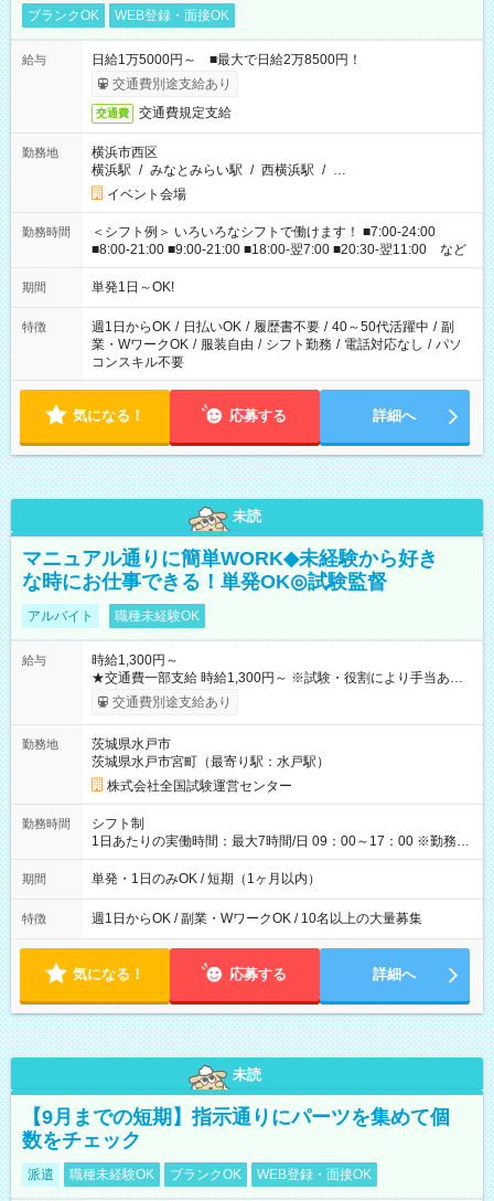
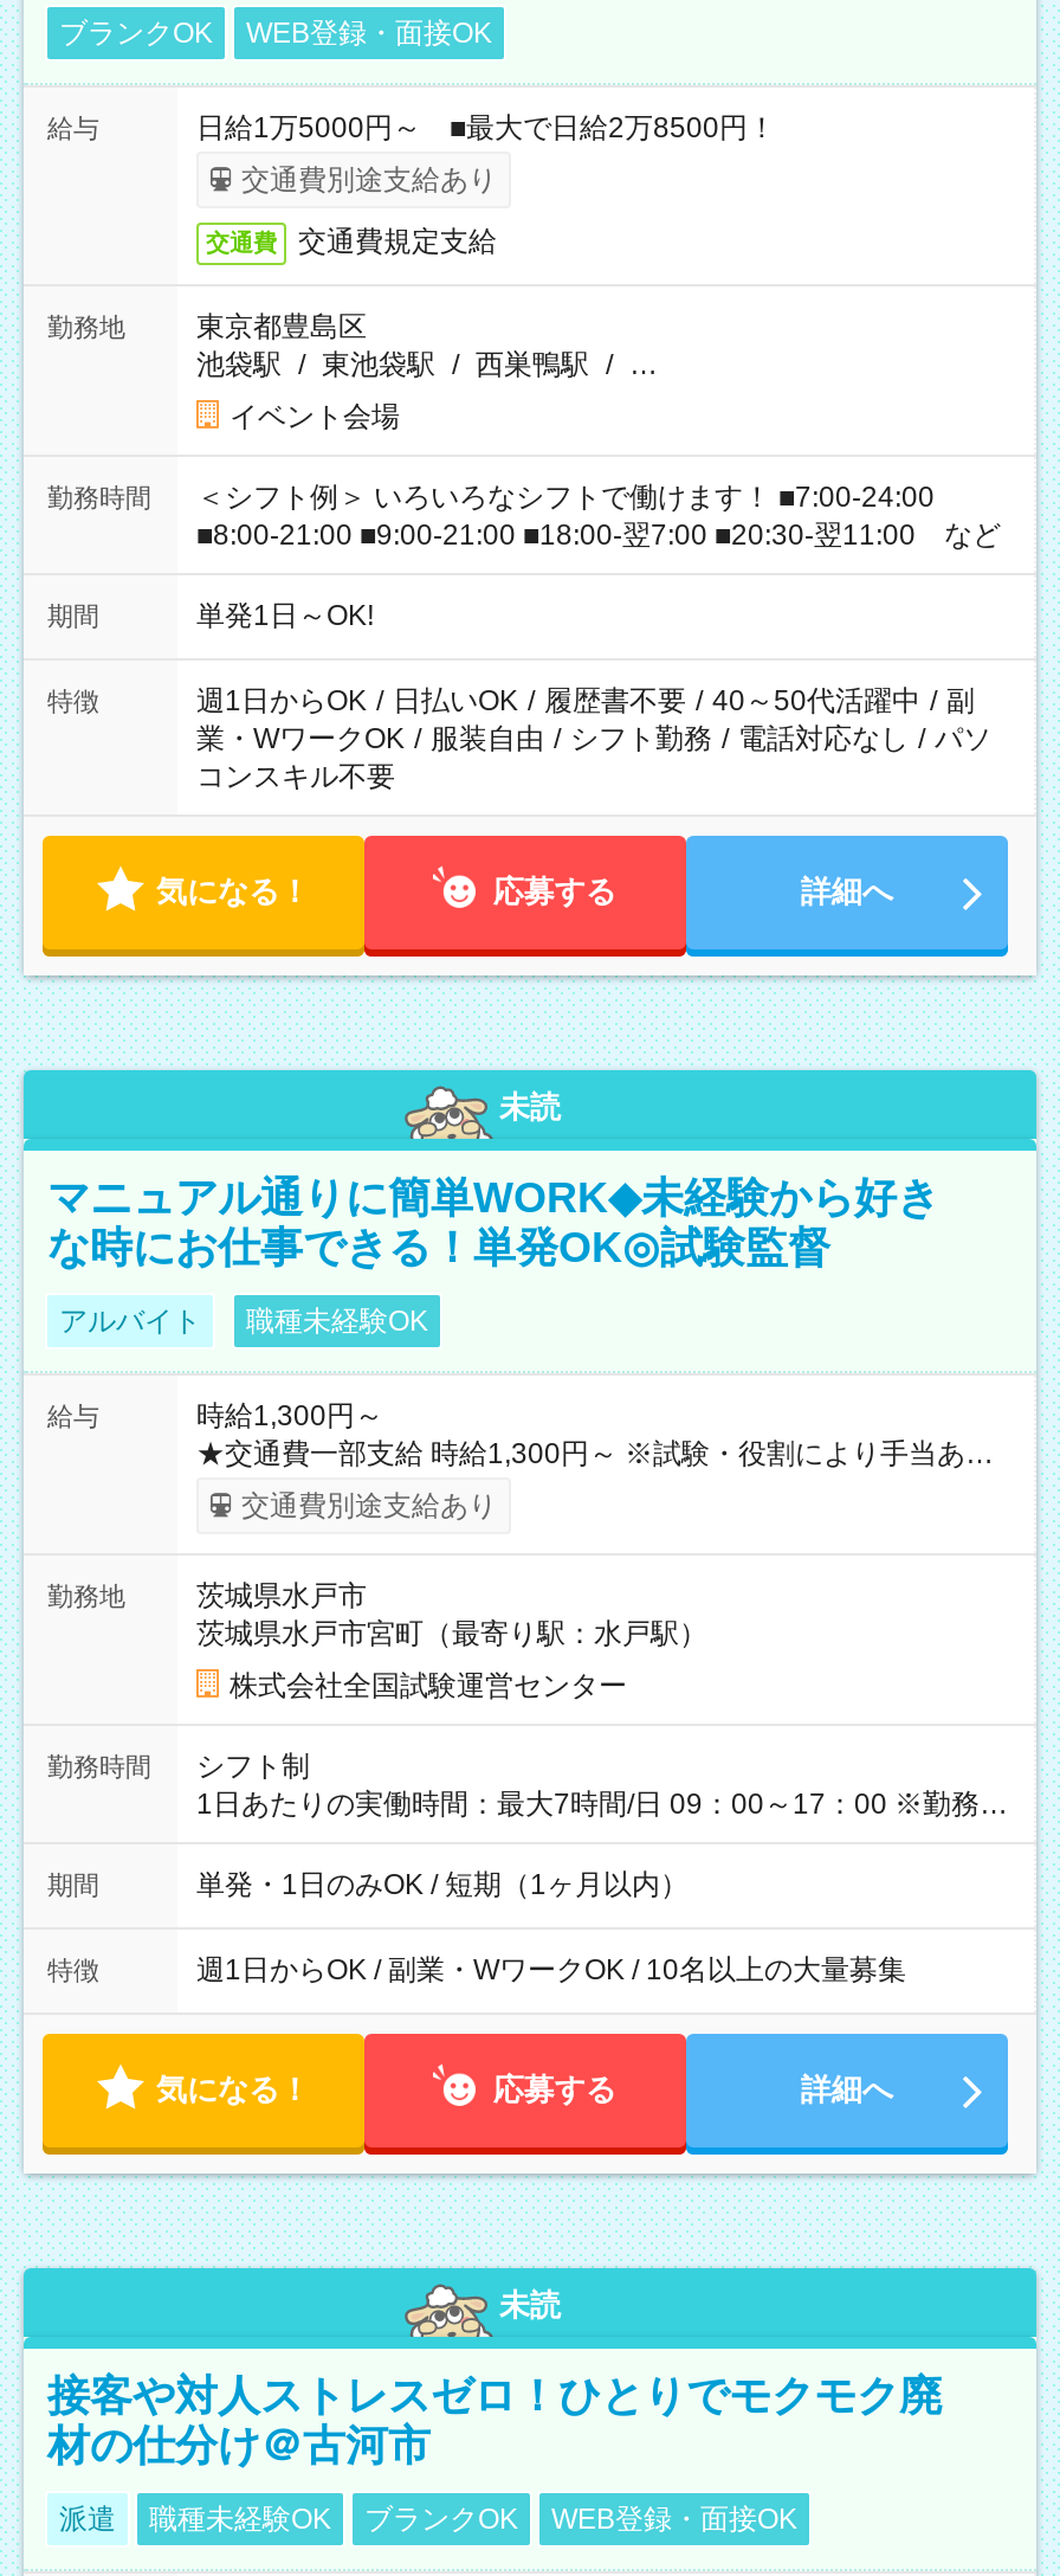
- 横浜市西区
- 横浜駅 / みなとみらい駅 / 西横浜駅 / …
+ 東京都豊島区
+ 池袋駅 / 東池袋駅 / 西巣鴨駅 / …

- 【9月までの短期】指示通りにパーツを集めて個
- 数をチェック
+ 接客や対人ストレスゼロ！ひとりでモクモク廃
+ 材の仕分け＠古河市
